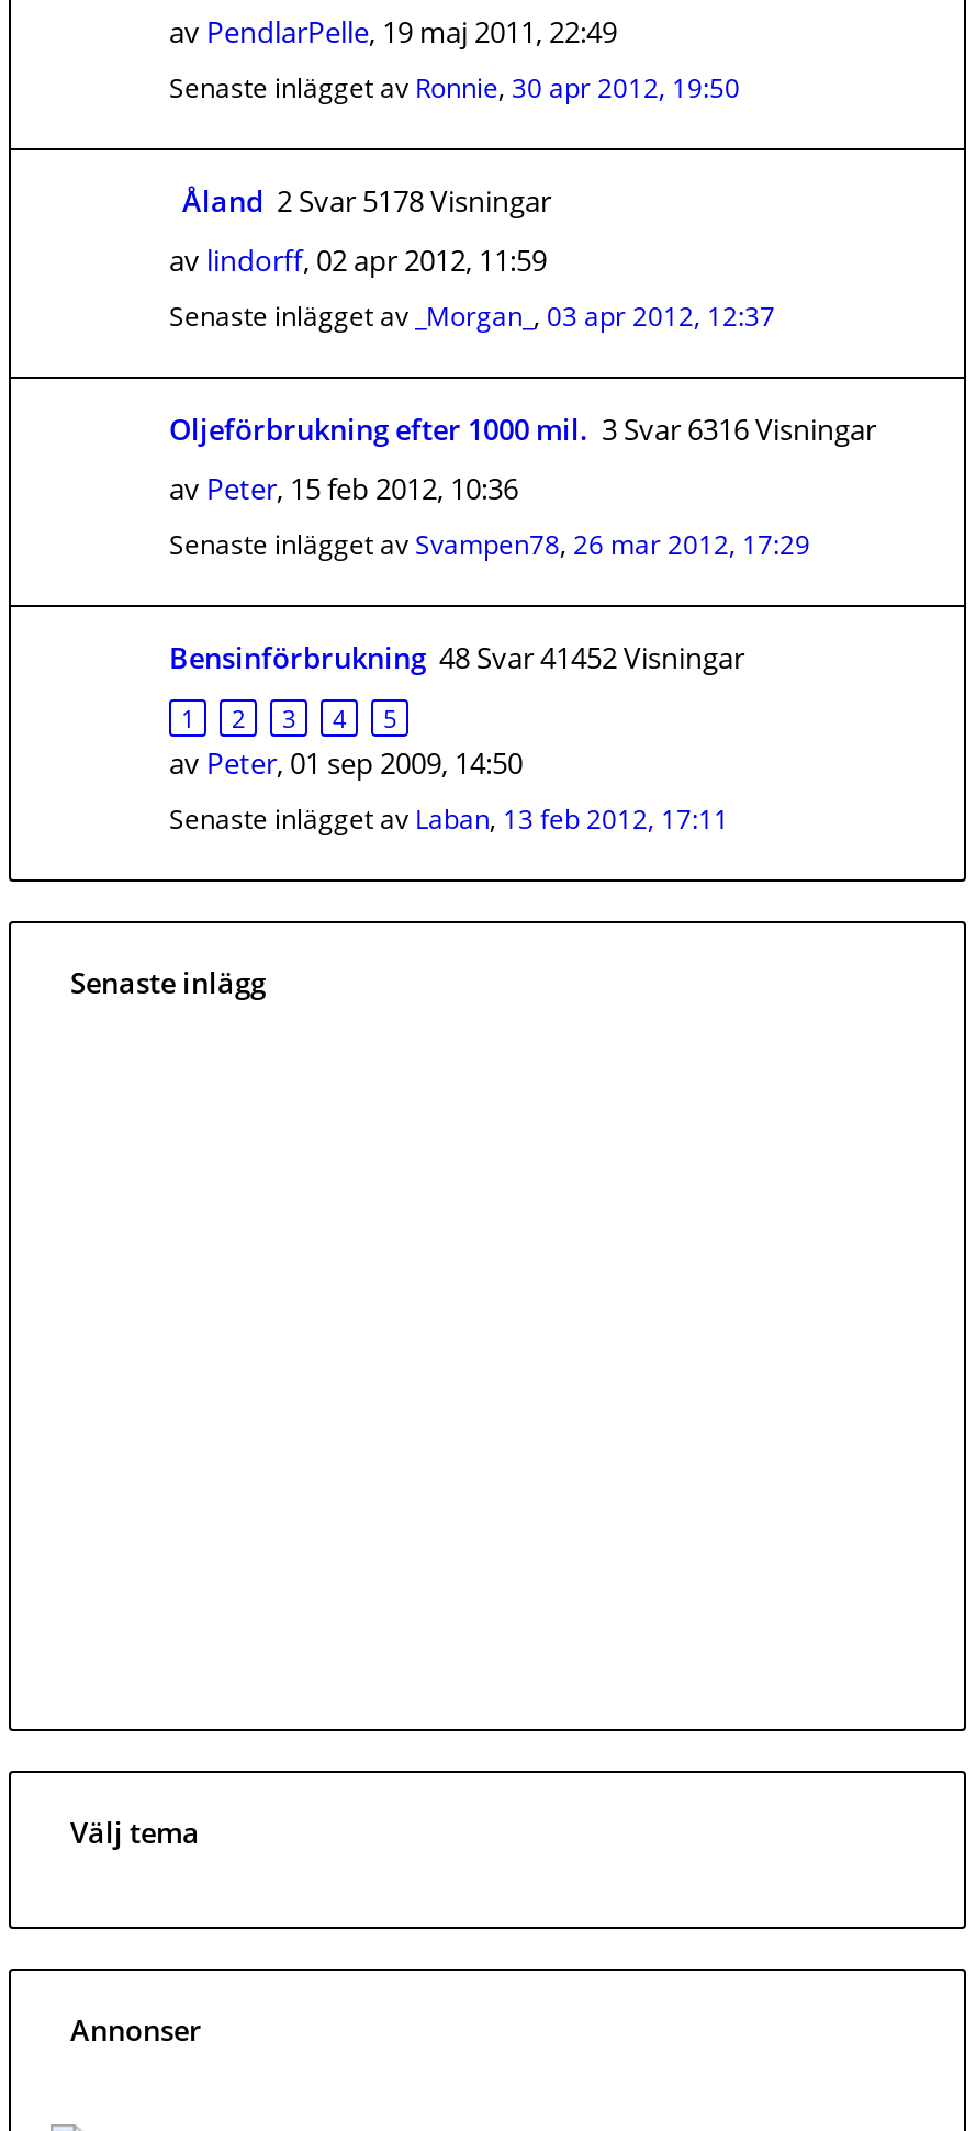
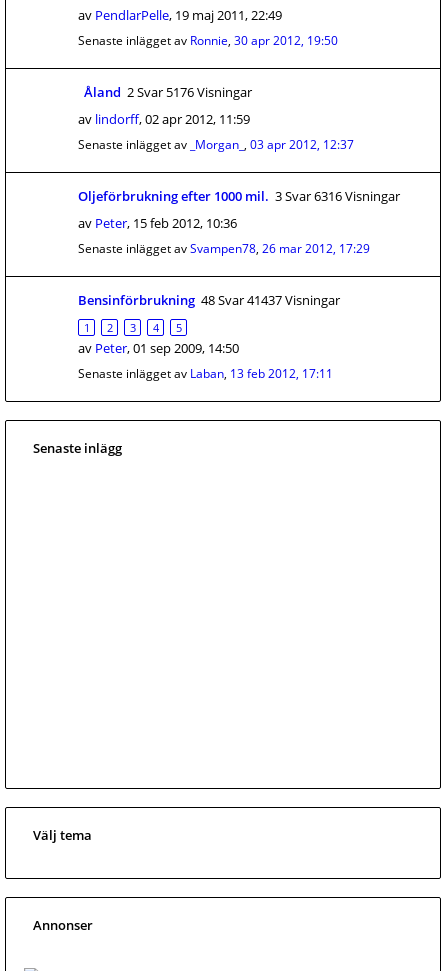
- Åland 2 Svar 5178 Visningar
+ Åland 2 Svar 5176 Visningar

- Bensinförbrukning 48 Svar 41452 Visningar
+ Bensinförbrukning 48 Svar 41437 Visningar
